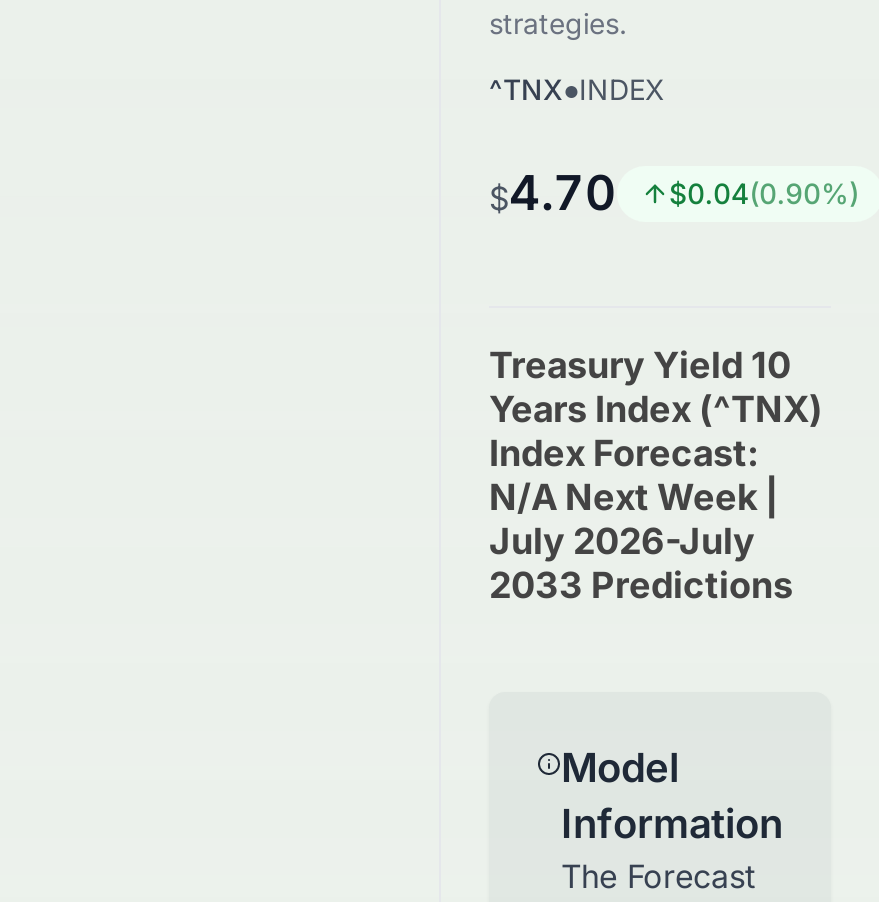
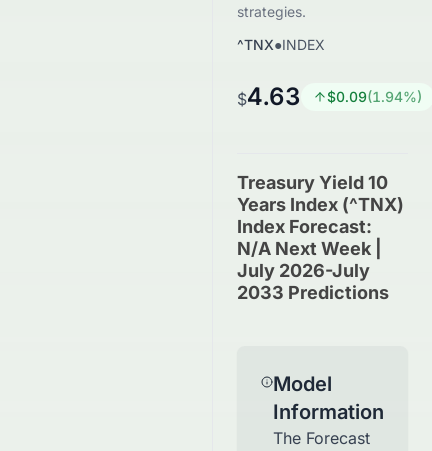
- $4.70
+ $4.63

- $0.04(0.90%)
+ $0.09(1.94%)
